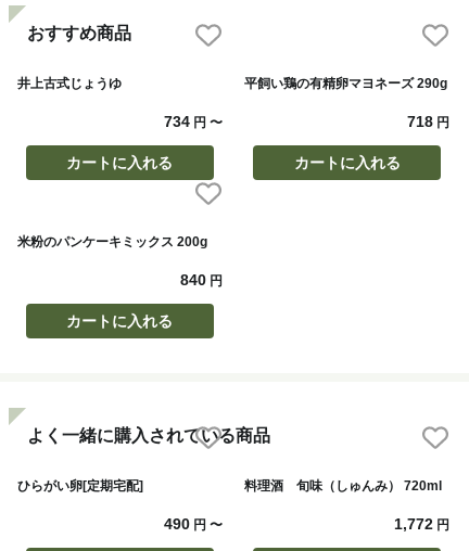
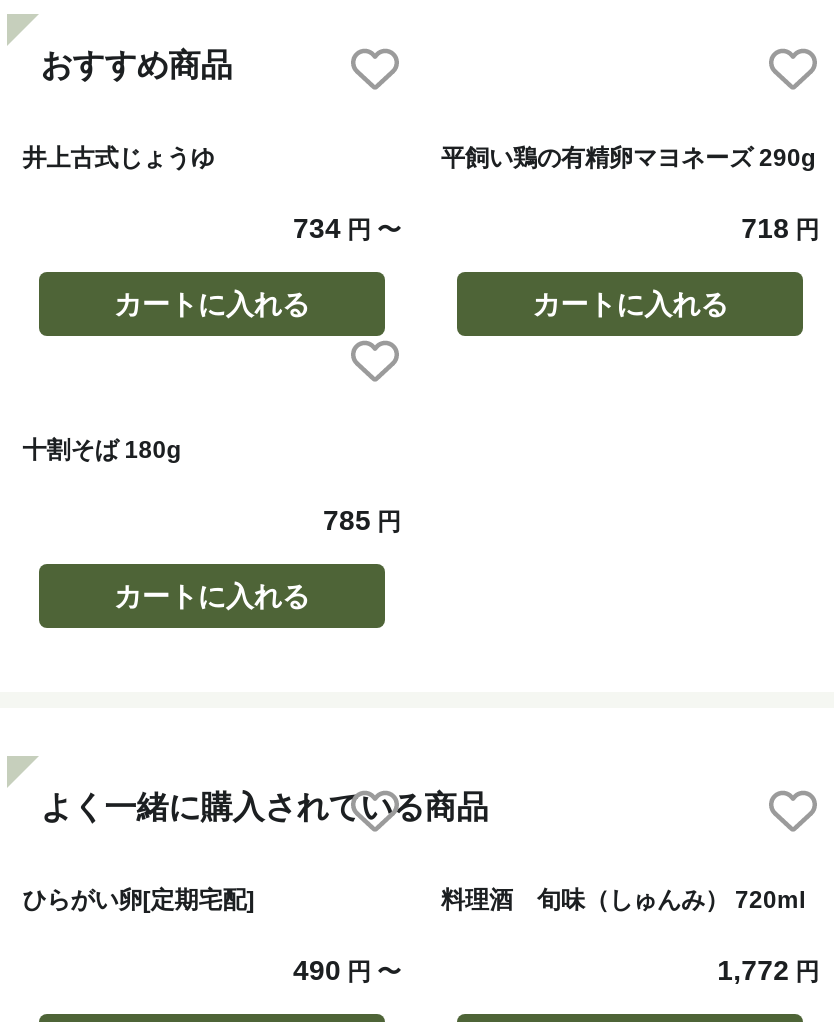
- 米粉のパンケーキミックス 200g
+ 十割そば 180g

- 840円
+ 785円
